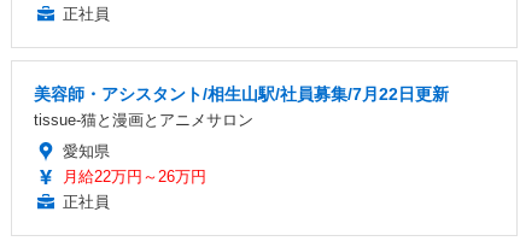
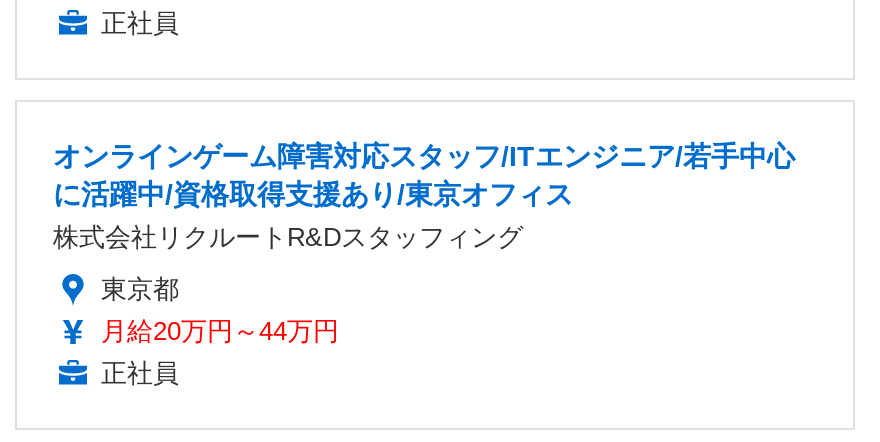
- 美容師・アシスタント/相生山駅/社員募集/7月22日更新
- tissue-猫と漫画とアニメサロン
+ オンラインゲーム障害対応スタッフ/ITエンジニア/若手中心
+ に活躍中/資格取得支援あり/東京オフィス
+ 株式会社リクルートR&Dスタッフィング

- 愛知県
- 月給22万円～26万円
+ 東京都
+ 月給20万円～44万円
